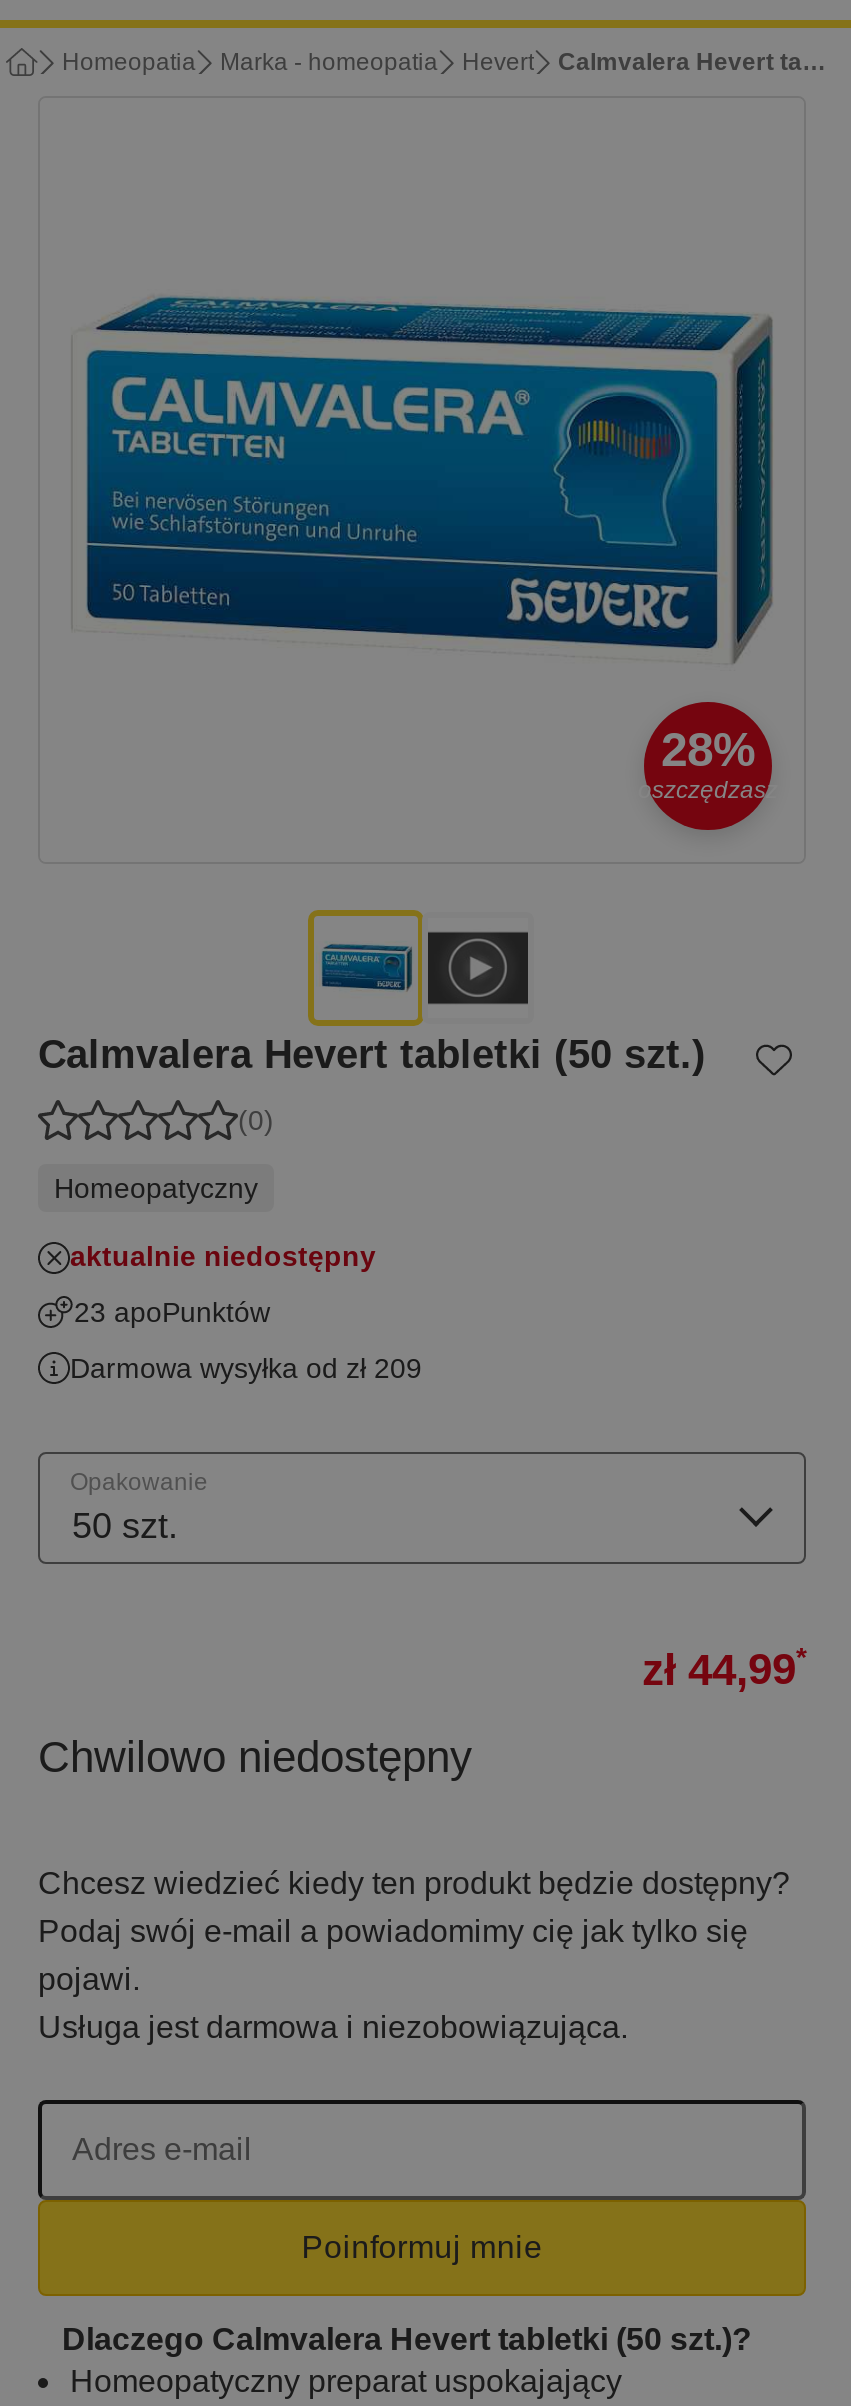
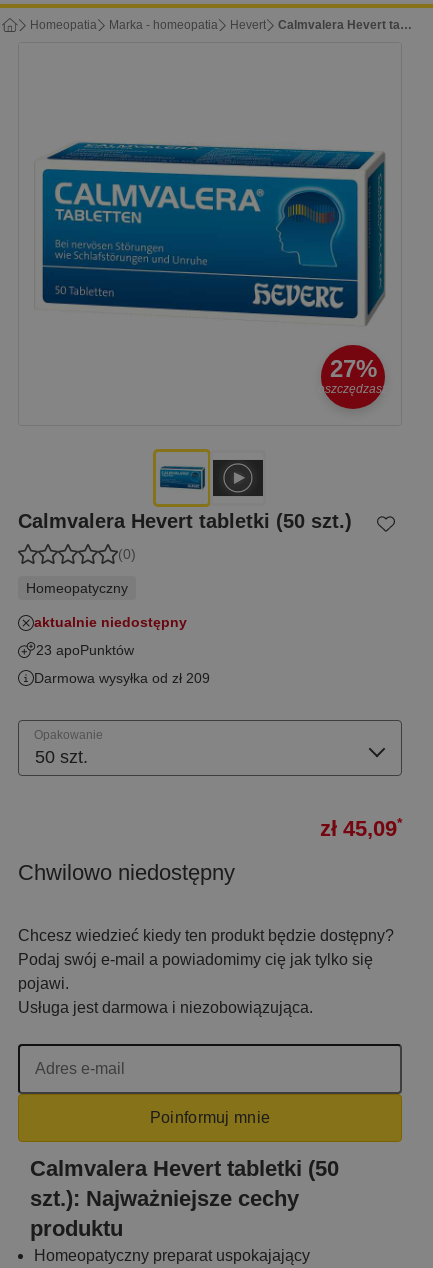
- 28%
+ 27%

- zł 44,99*
+ zł 45,09*

- Dlaczego Calmvalera Hevert tabletki (50 szt.)?
+ Calmvalera Hevert tabletki (50
+ szt.): Najważniejsze cechy
+ produktu
